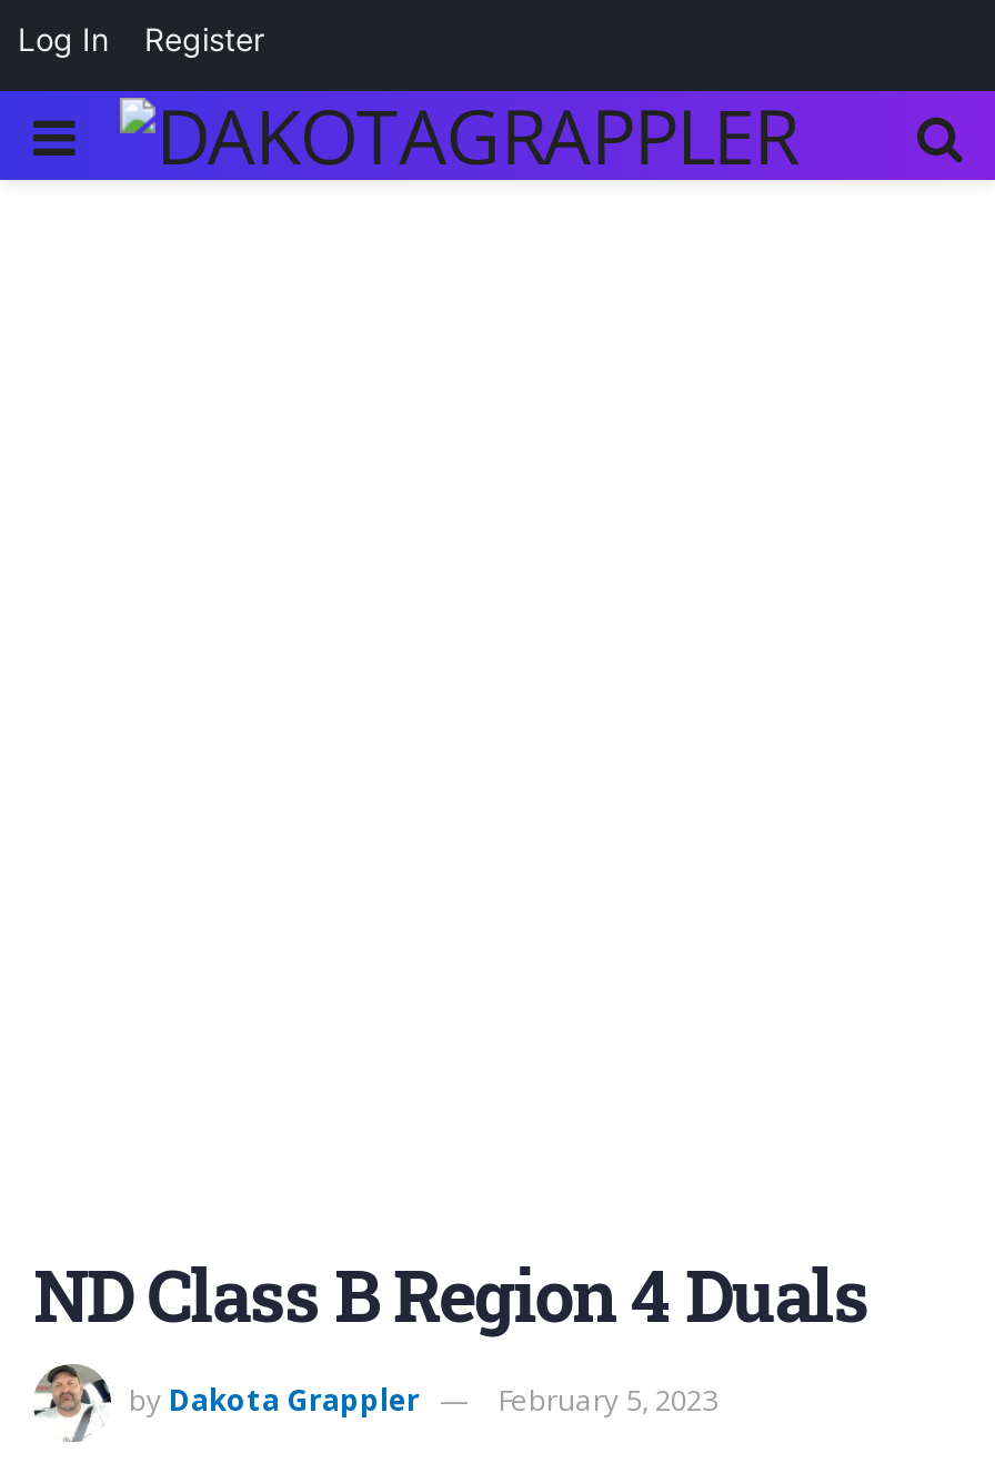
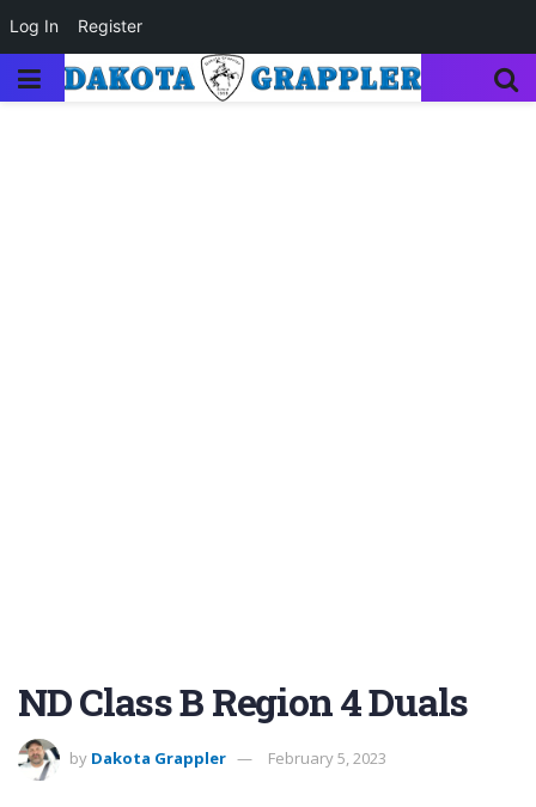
- [image]
+ [image]
